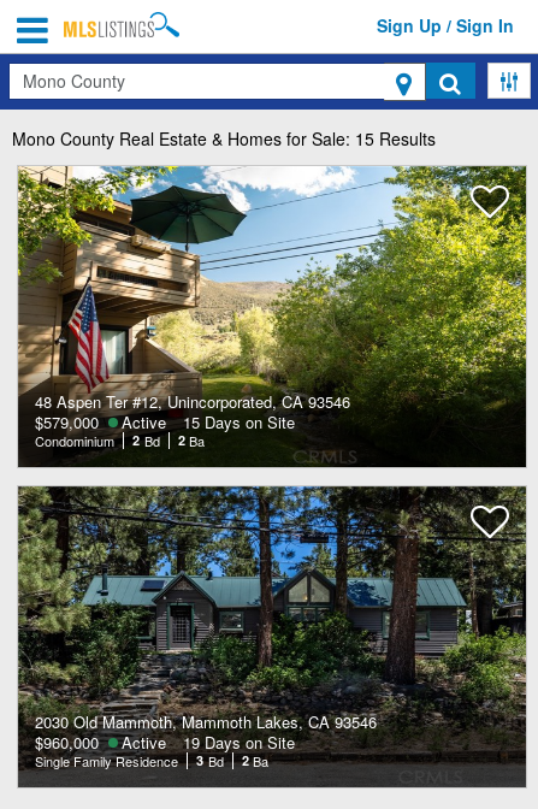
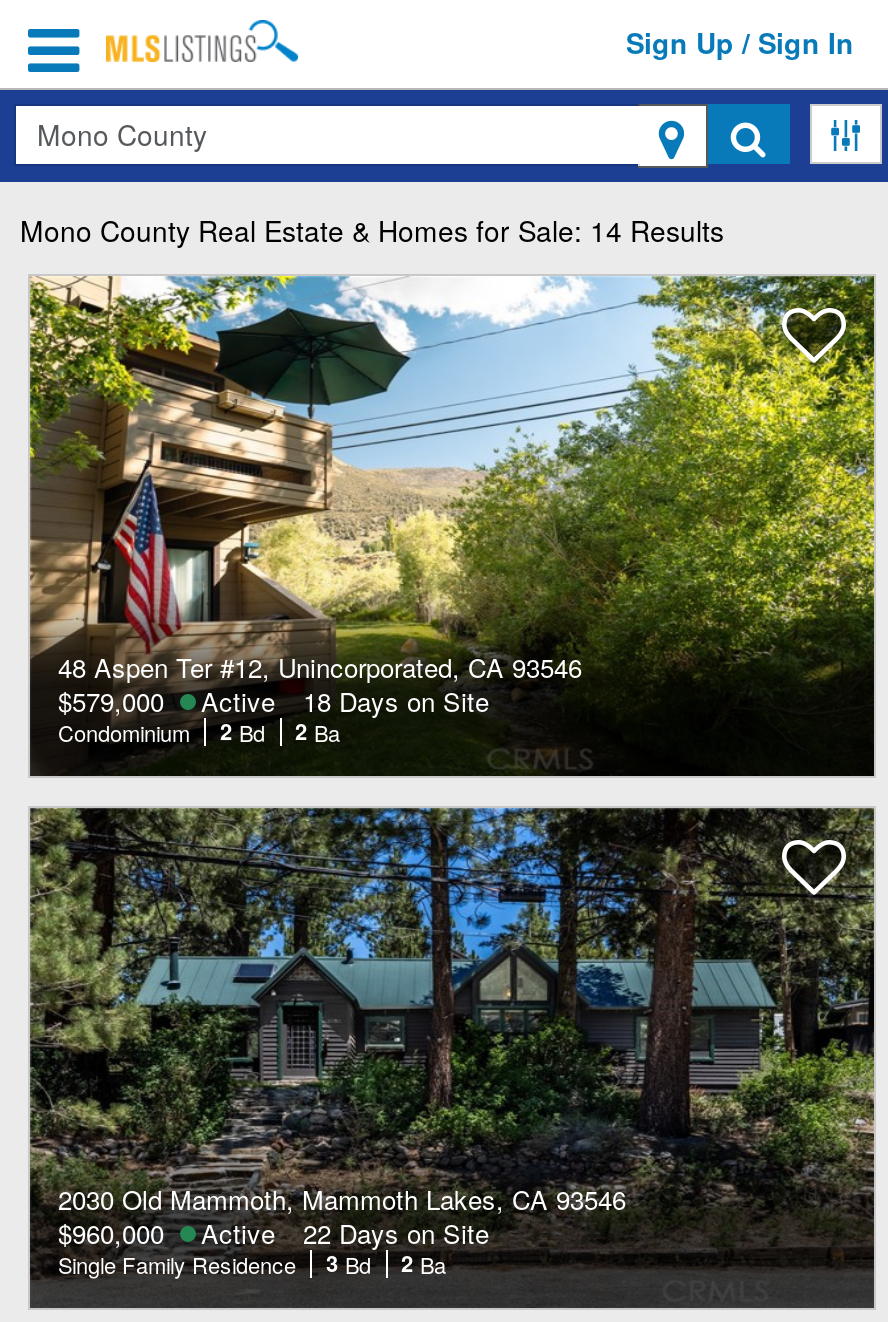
- Mono County Real Estate & Homes for Sale: 15 Results
+ Mono County Real Estate & Homes for Sale: 14 Results

- $579,000 Active 15 Days on Site
+ $579,000 Active 18 Days on Site

- $960,000 Active 19 Days on Site
+ $960,000 Active 22 Days on Site
